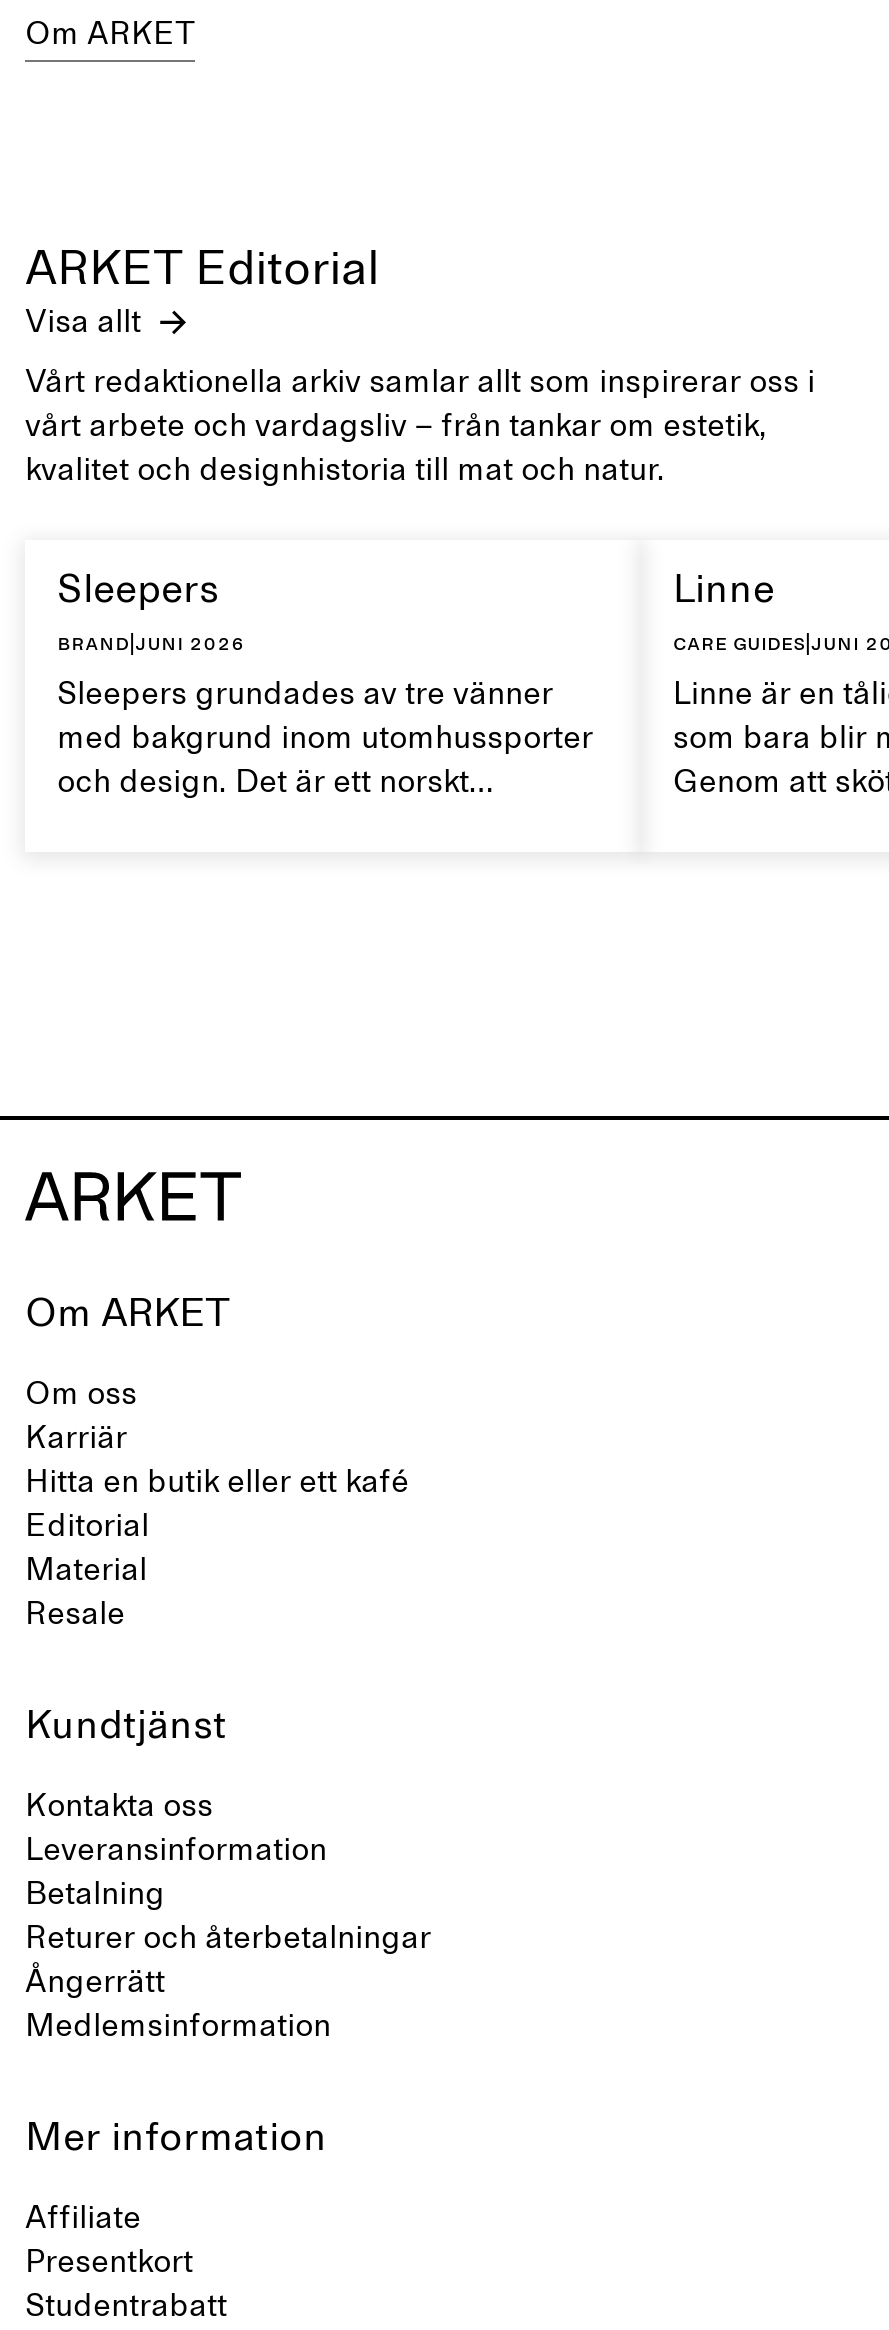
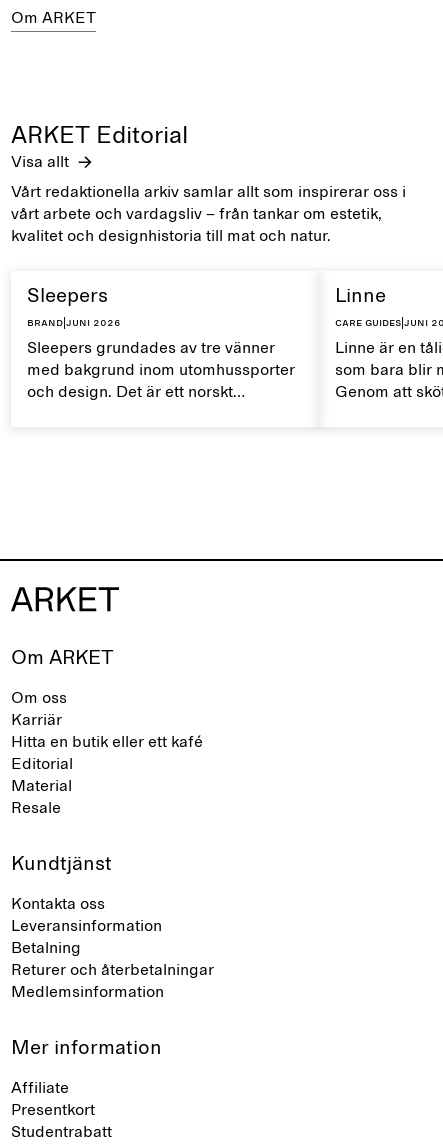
- Ångerrätt
